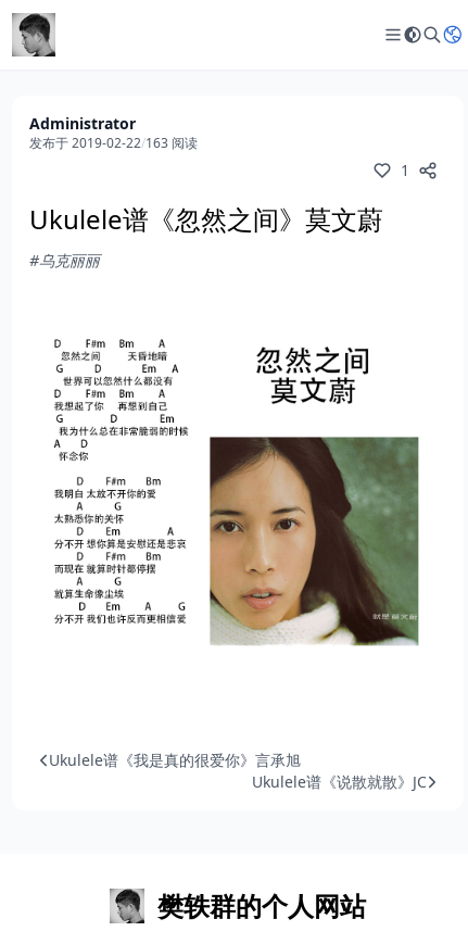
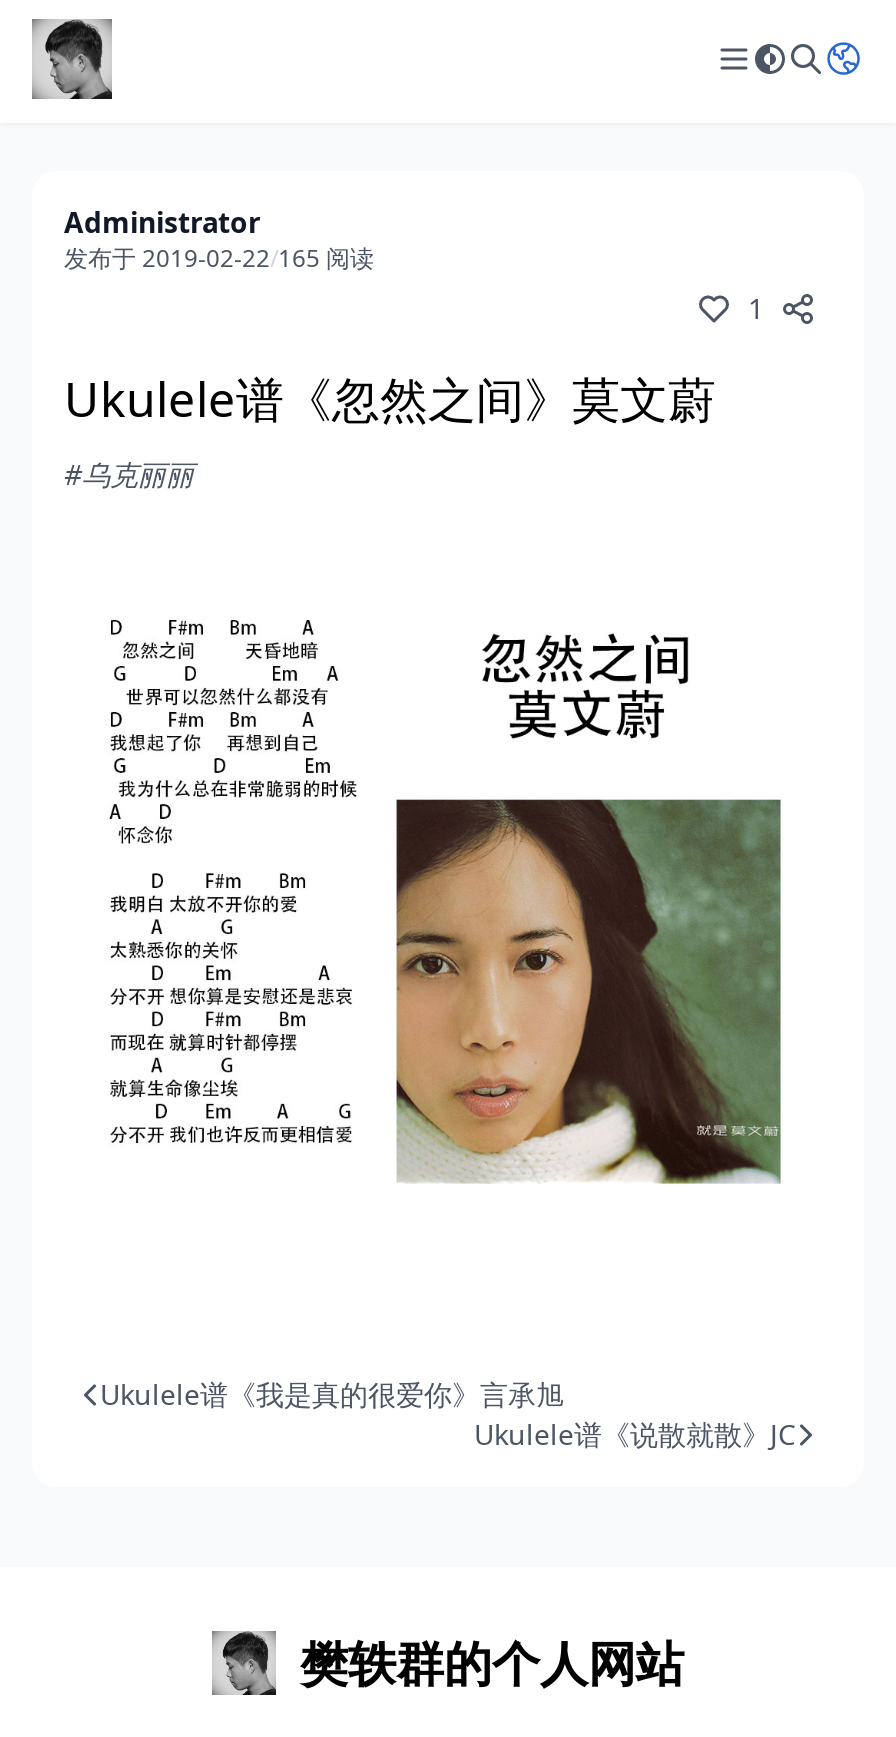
- 发布于 2019-02-22 / 163 阅读
+ 发布于 2019-02-22 / 165 阅读
